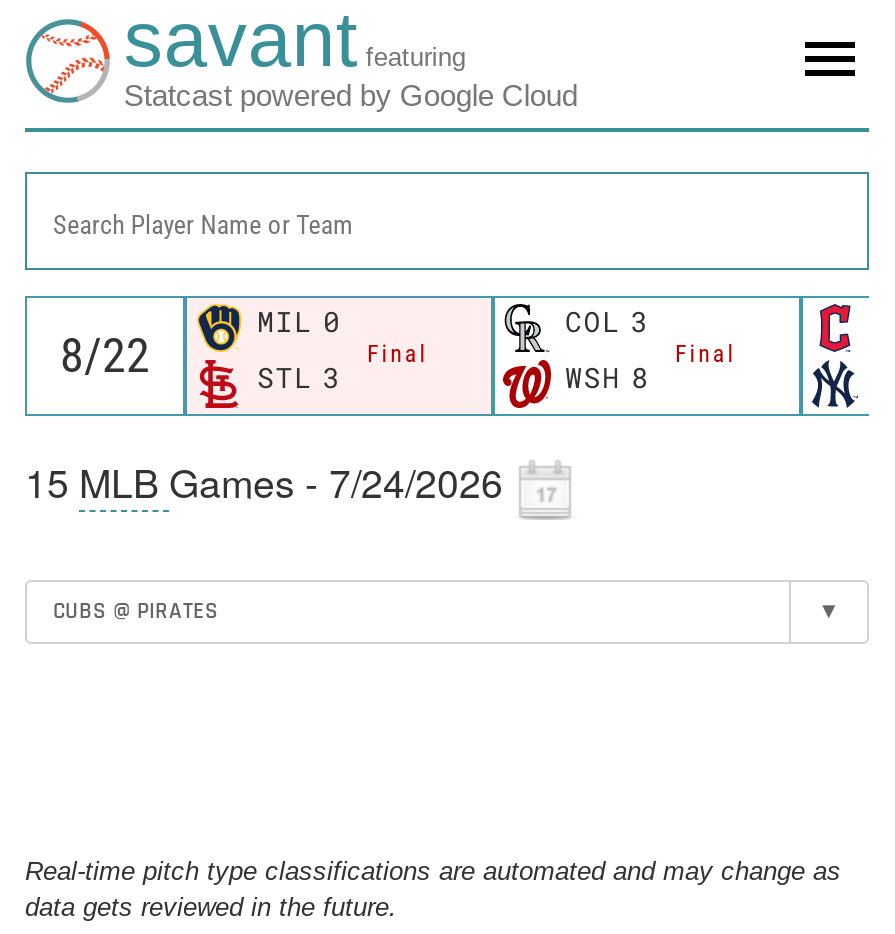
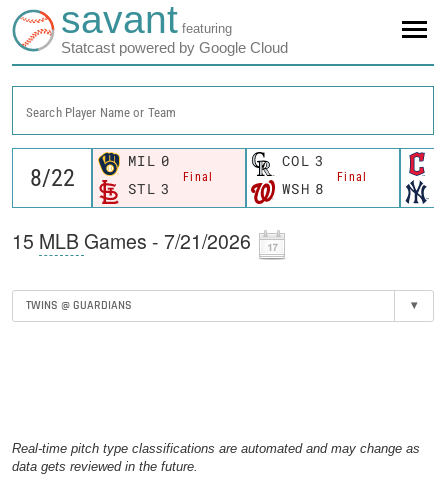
- 15 MLB Games - 7/24/2026
+ 15 MLB Games - 7/21/2026

- CUBS @ PIRATES
+ TWINS @ GUARDIANS
